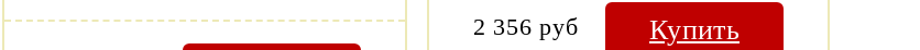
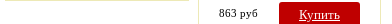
- 2 356 руб
+ 863 руб
